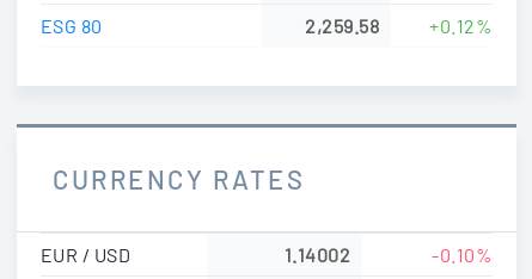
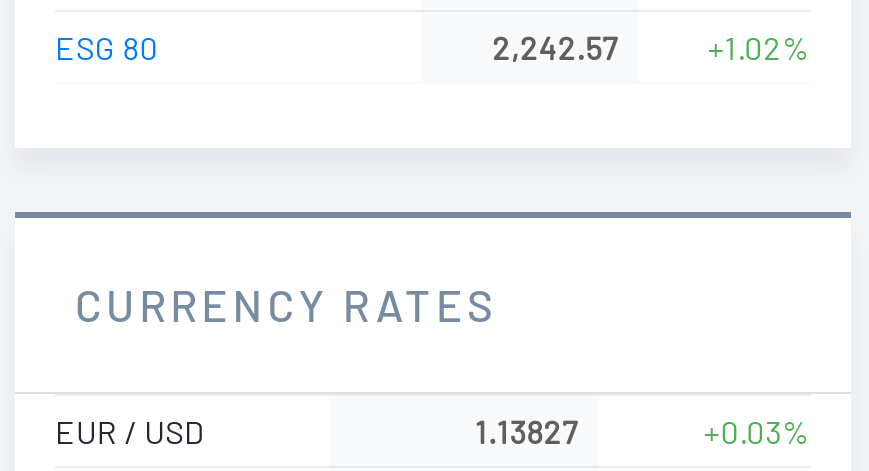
- 2,259.58
+ 2,242.57

- +0.12%
+ +1.02%

- 1.14002
+ 1.13827

- -0.10%
+ +0.03%
